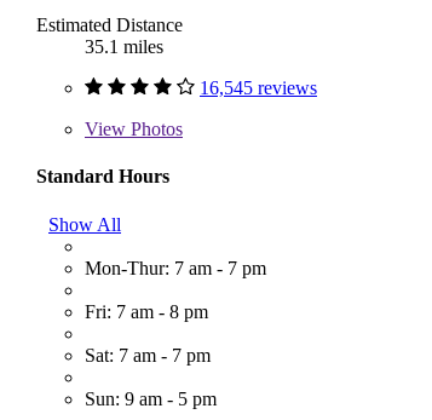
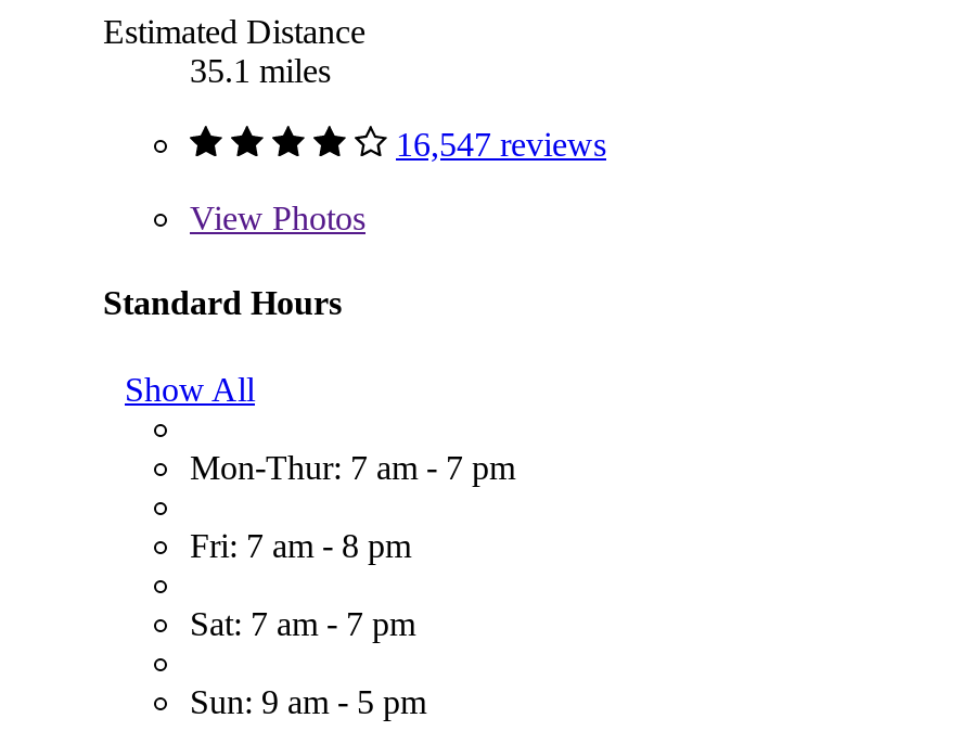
- 16,545 reviews
+ 16,547 reviews
